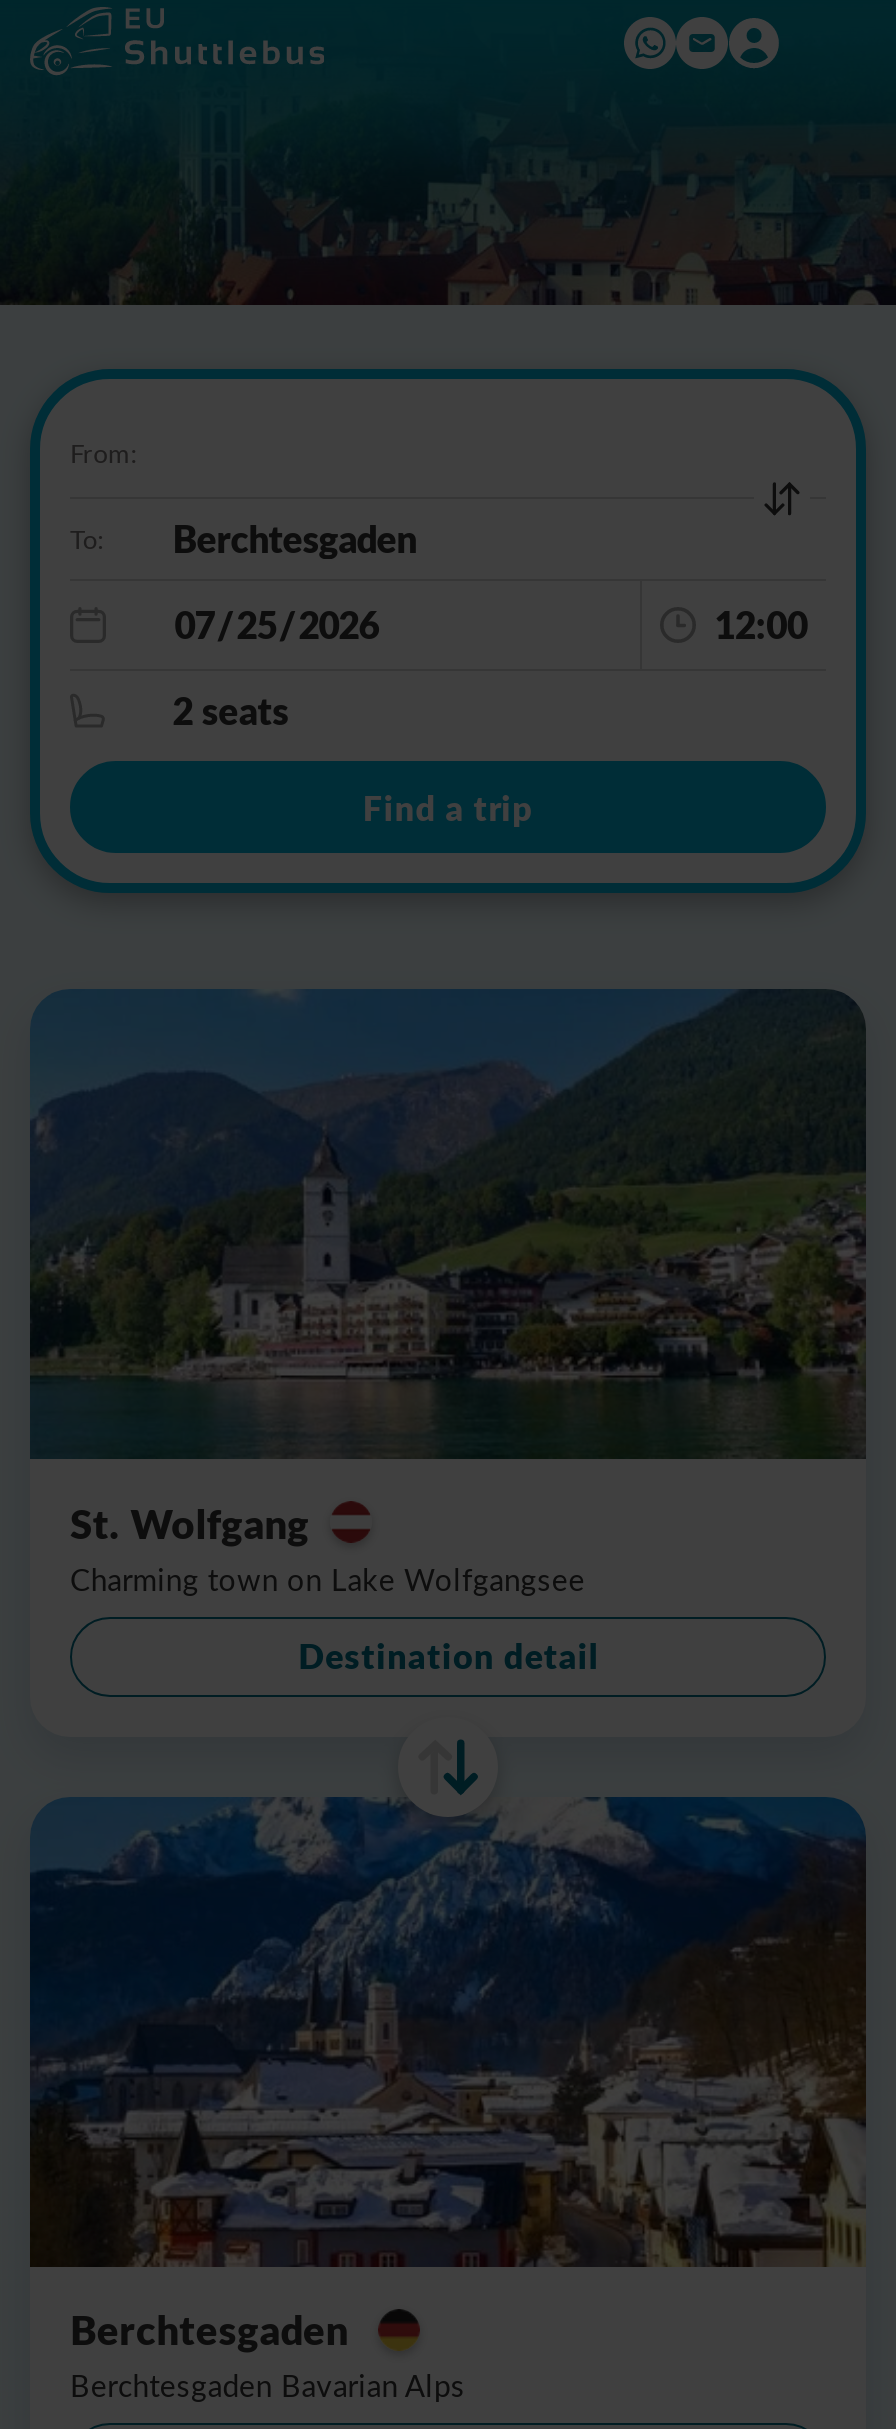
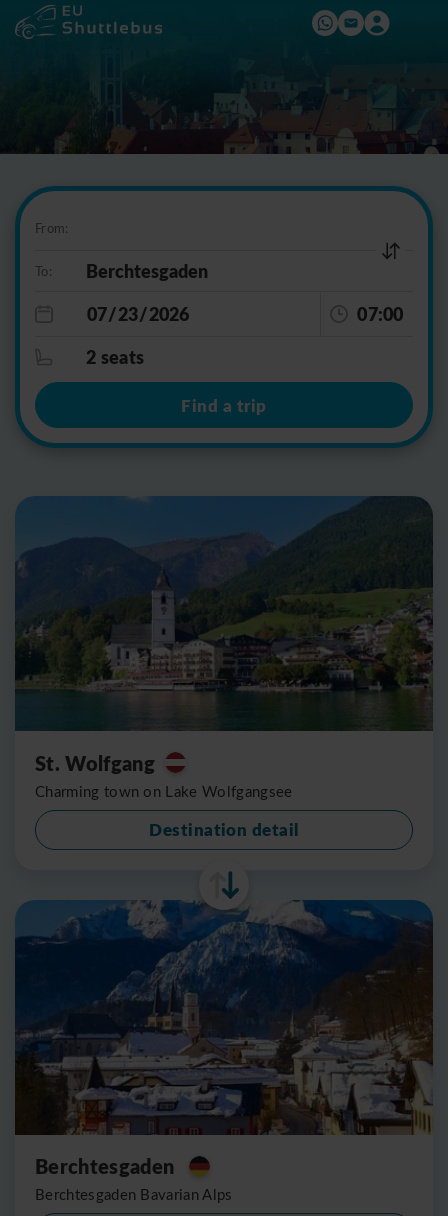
- 12:00
+ 07:00
